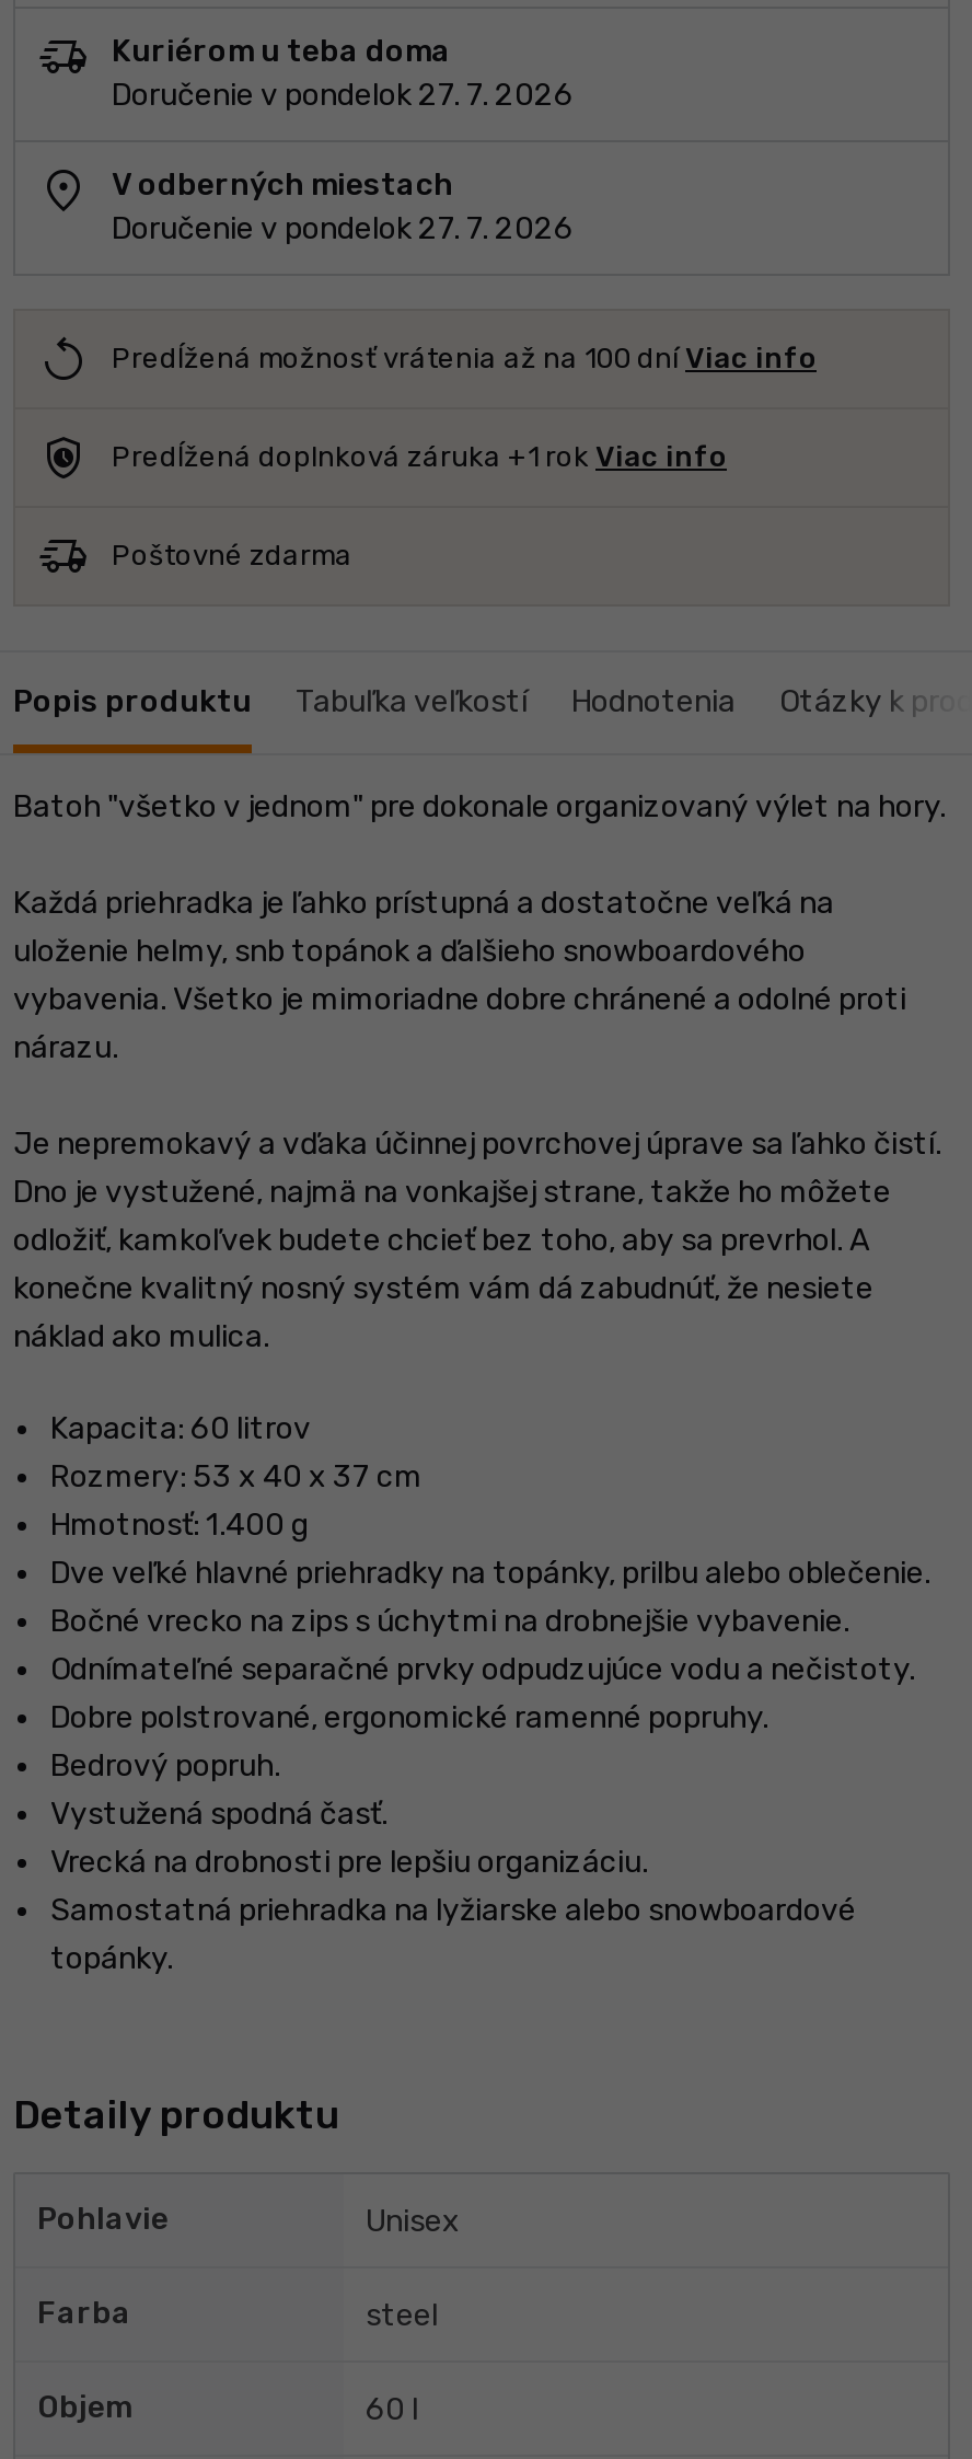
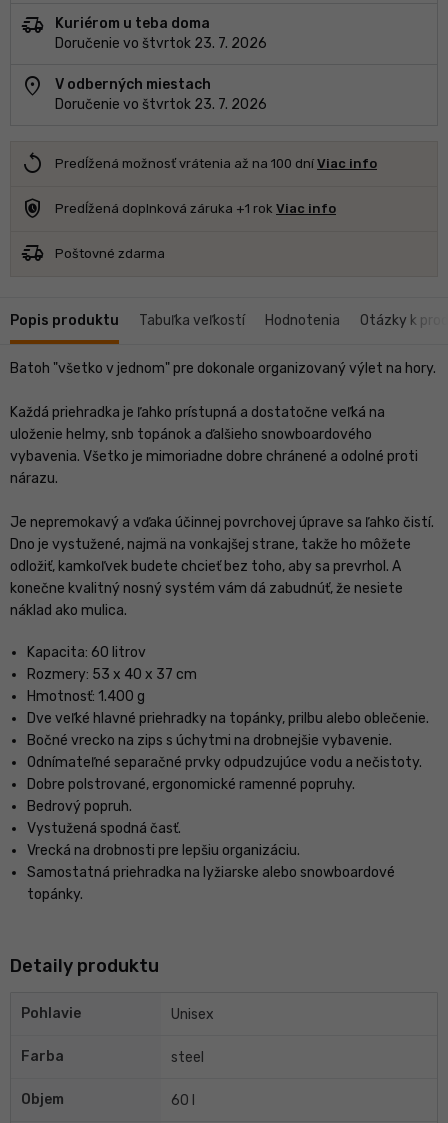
- Doručenie v pondelok 27. 7. 2026
+ Doručenie vo štvrtok 23. 7. 2026

- Doručenie v pondelok 27. 7. 2026
+ Doručenie vo štvrtok 23. 7. 2026
